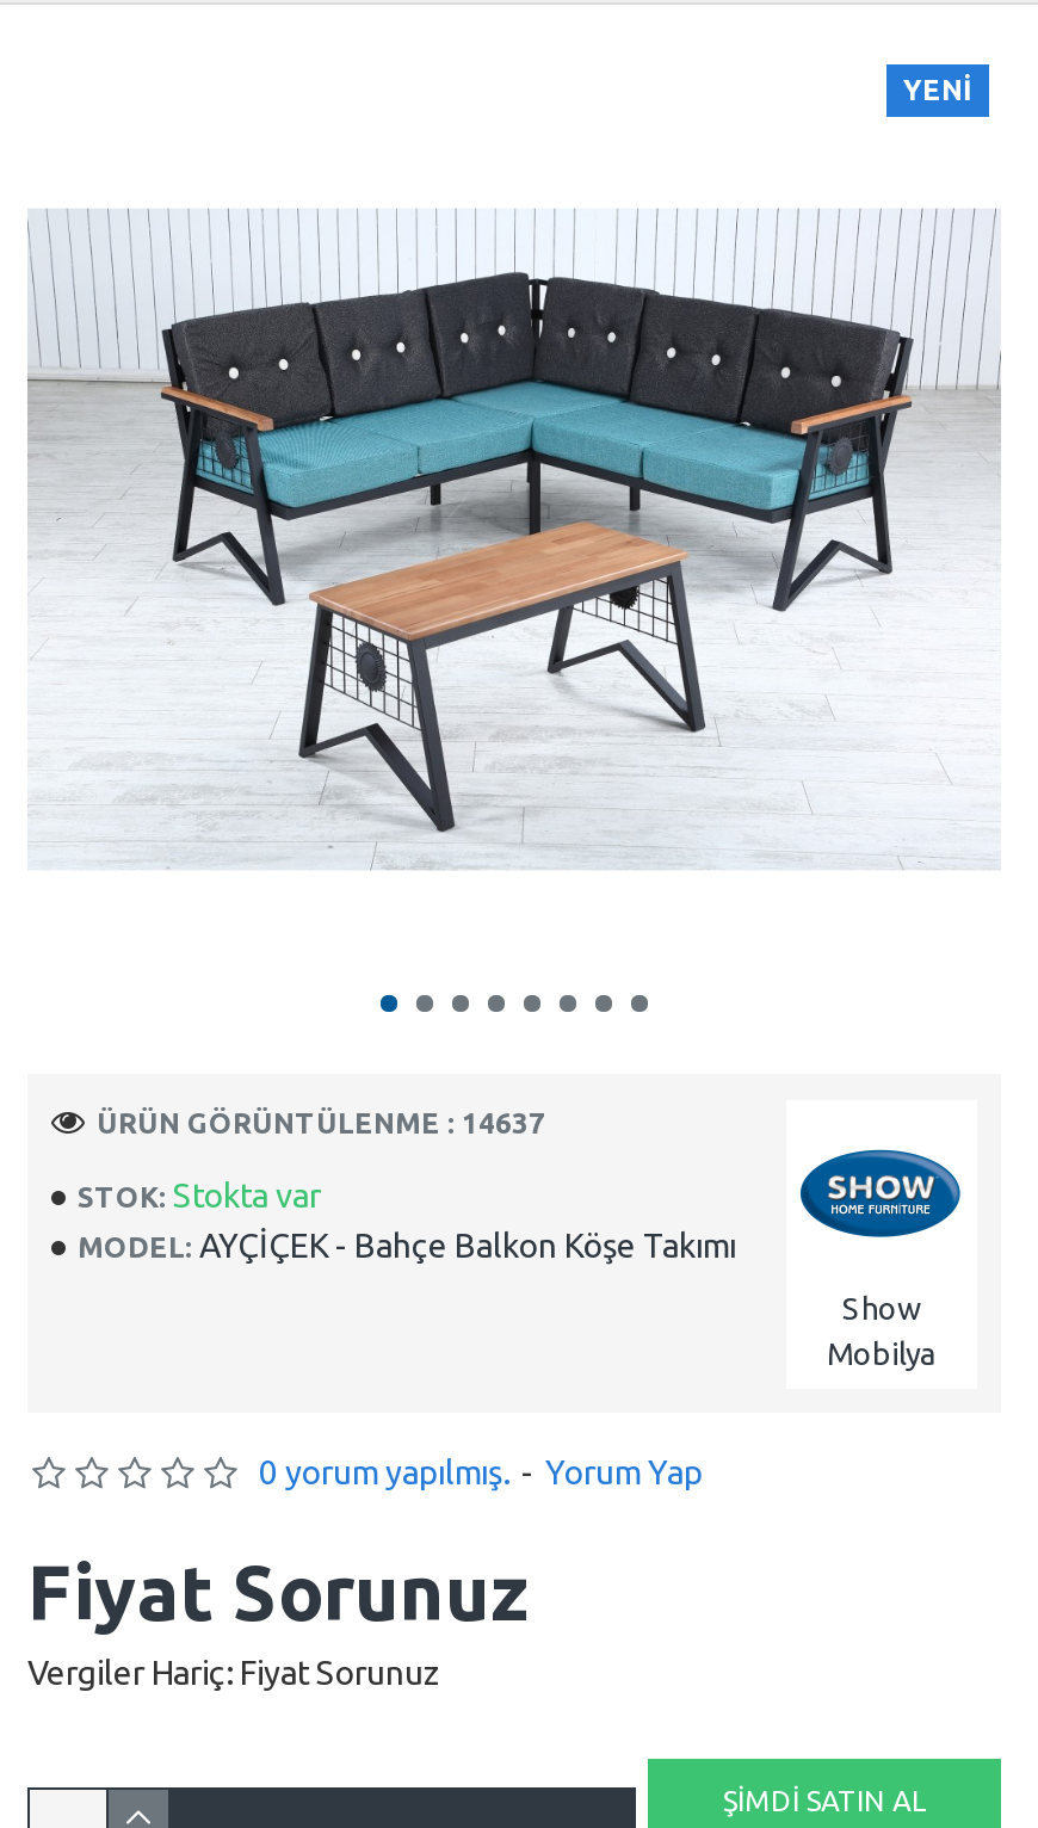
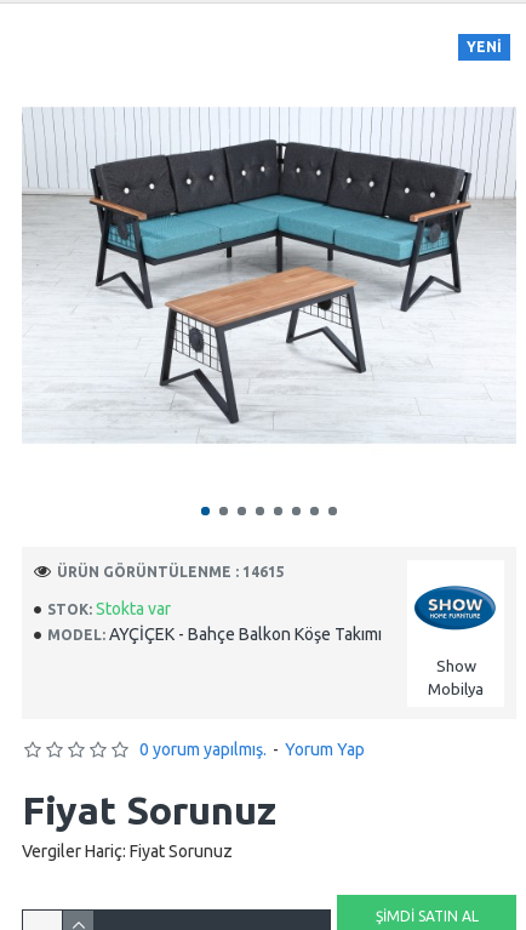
- ÜRÜN GÖRÜNTÜLENME : 14637
+ ÜRÜN GÖRÜNTÜLENME : 14615
